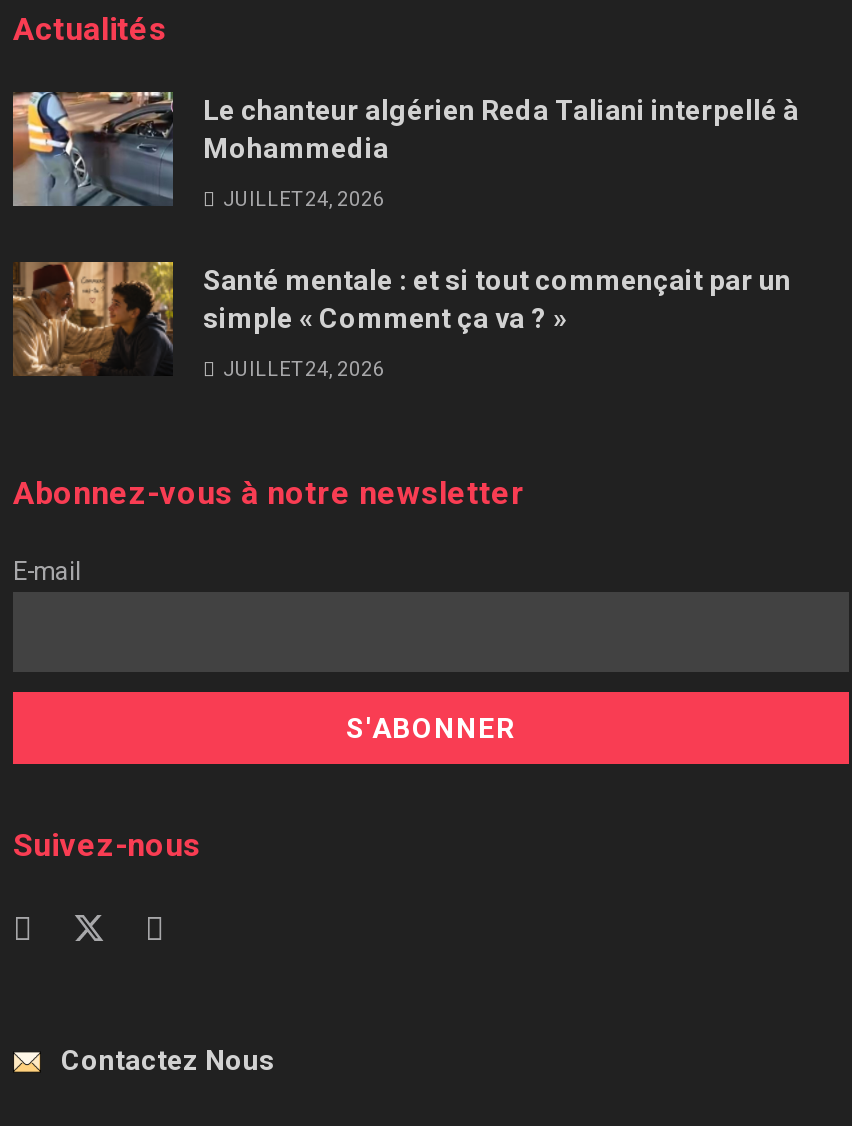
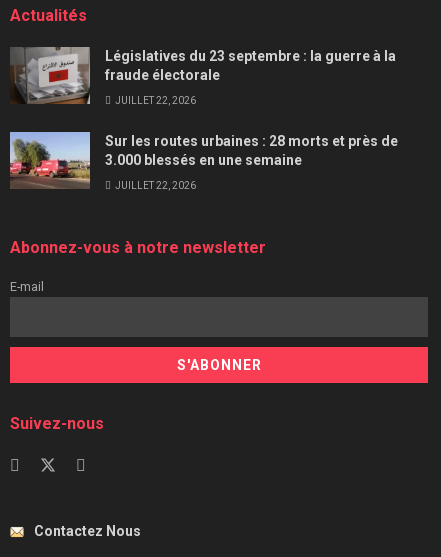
- [image]
- Le chanteur algérien Reda Taliani interpellé à
- Mohammedia
+ [image]
+ Législatives du 23 septembre : la guerre à la
+ fraude électorale

- JUILLET 24, 2026
+ JUILLET 22, 2026

- [image]
- Santé mentale : et si tout commençait par un
- simple « Comment ça va ? »
+ [image]
+ Sur les routes urbaines : 28 morts et près de
+ 3.000 blessés en une semaine

- JUILLET 24, 2026
+ JUILLET 22, 2026
